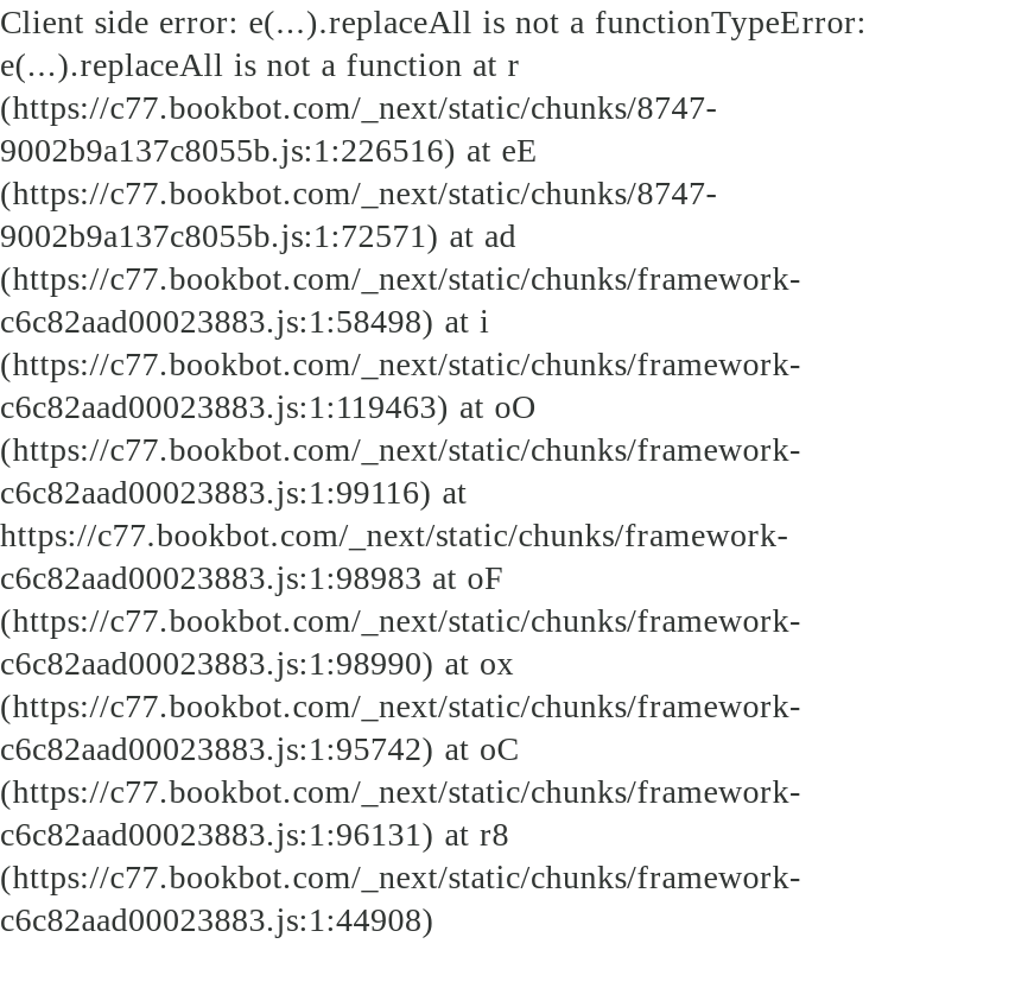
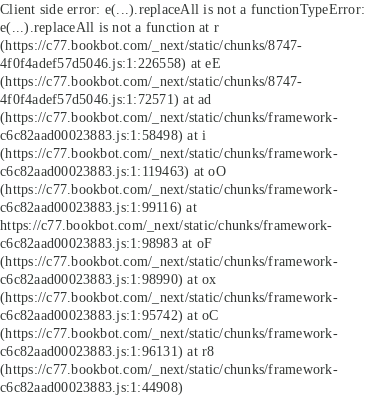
- 9002b9a137c8055b.js:1:226516) at eE
+ 4f0f4adef57d5046.js:1:226558) at eE

- 9002b9a137c8055b.js:1:72571) at ad
+ 4f0f4adef57d5046.js:1:72571) at ad
